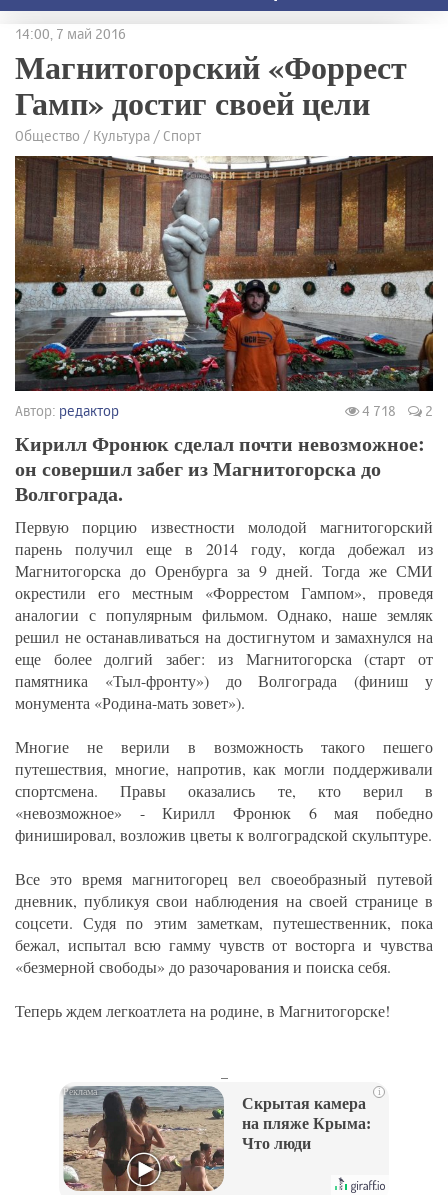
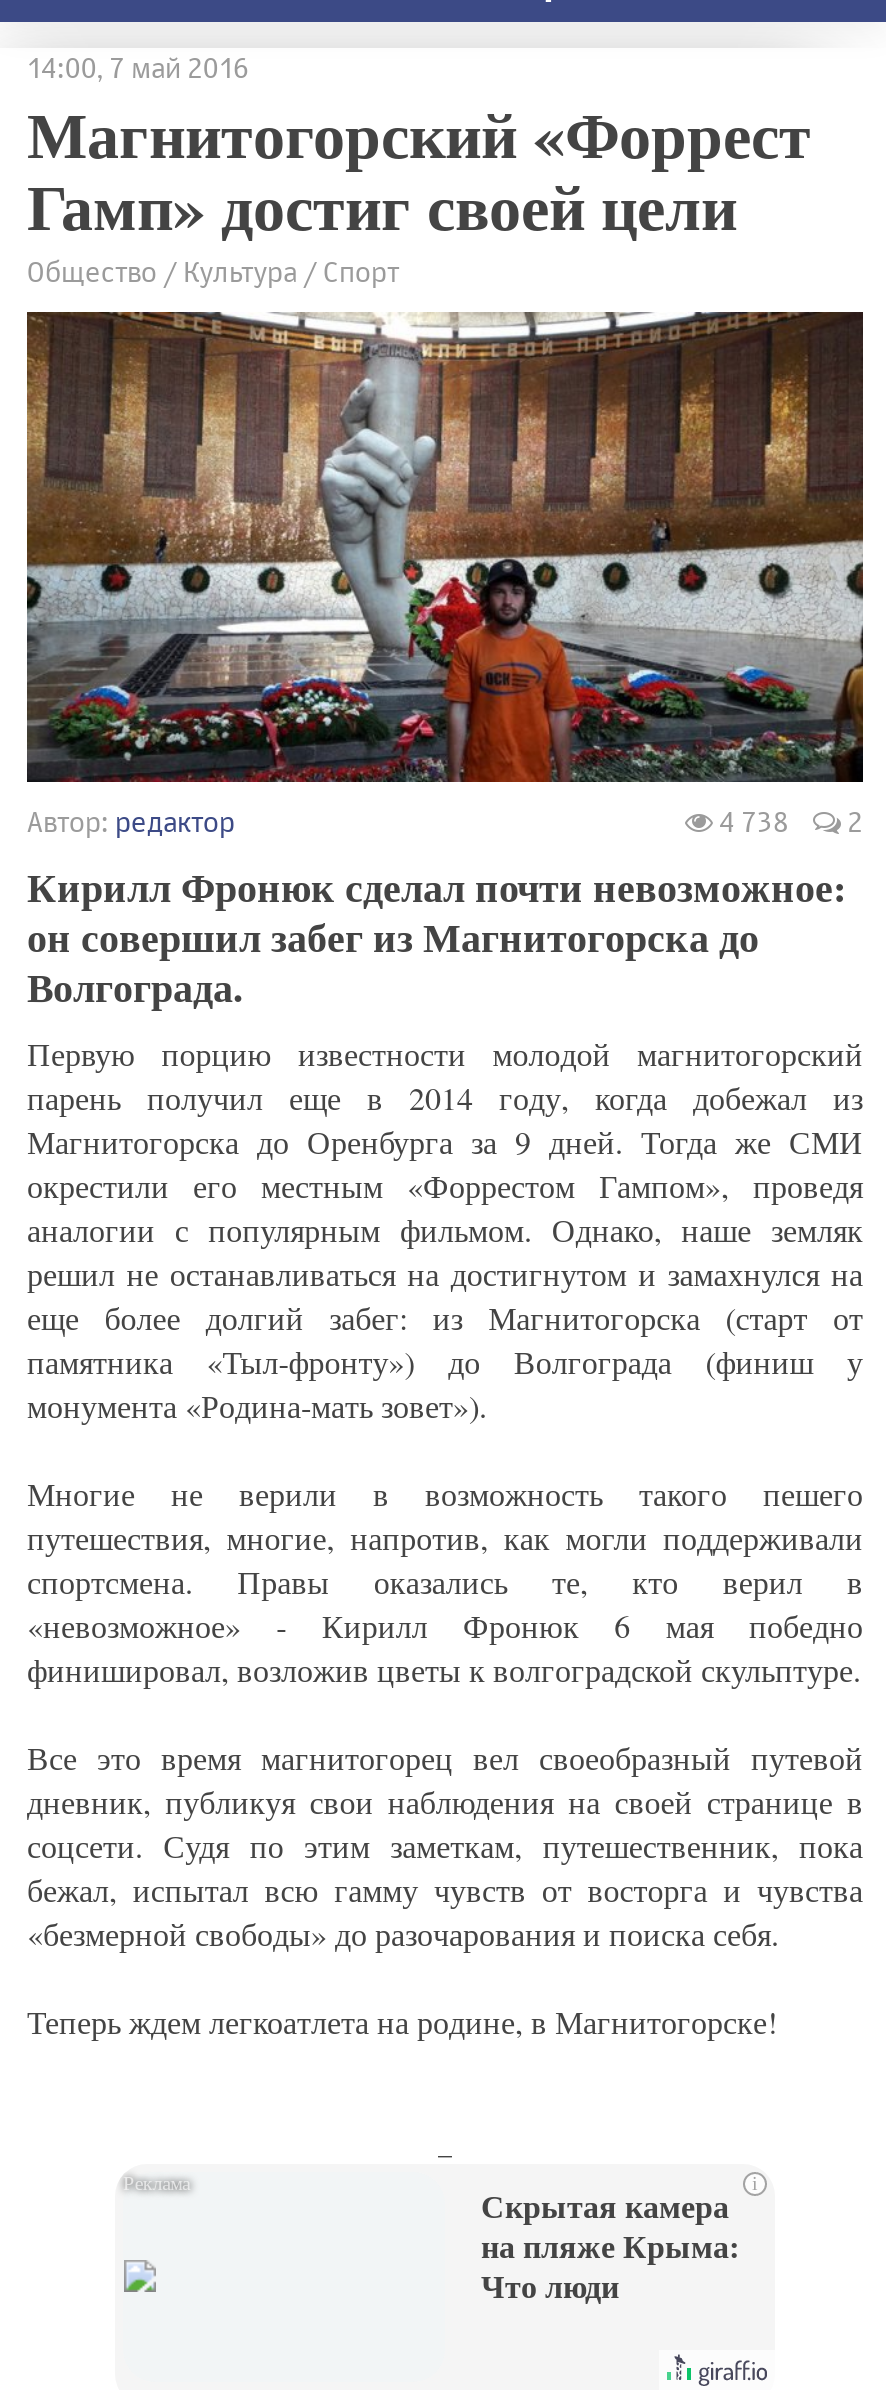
- 4 718 2
+ 4 738 2

- [image]
